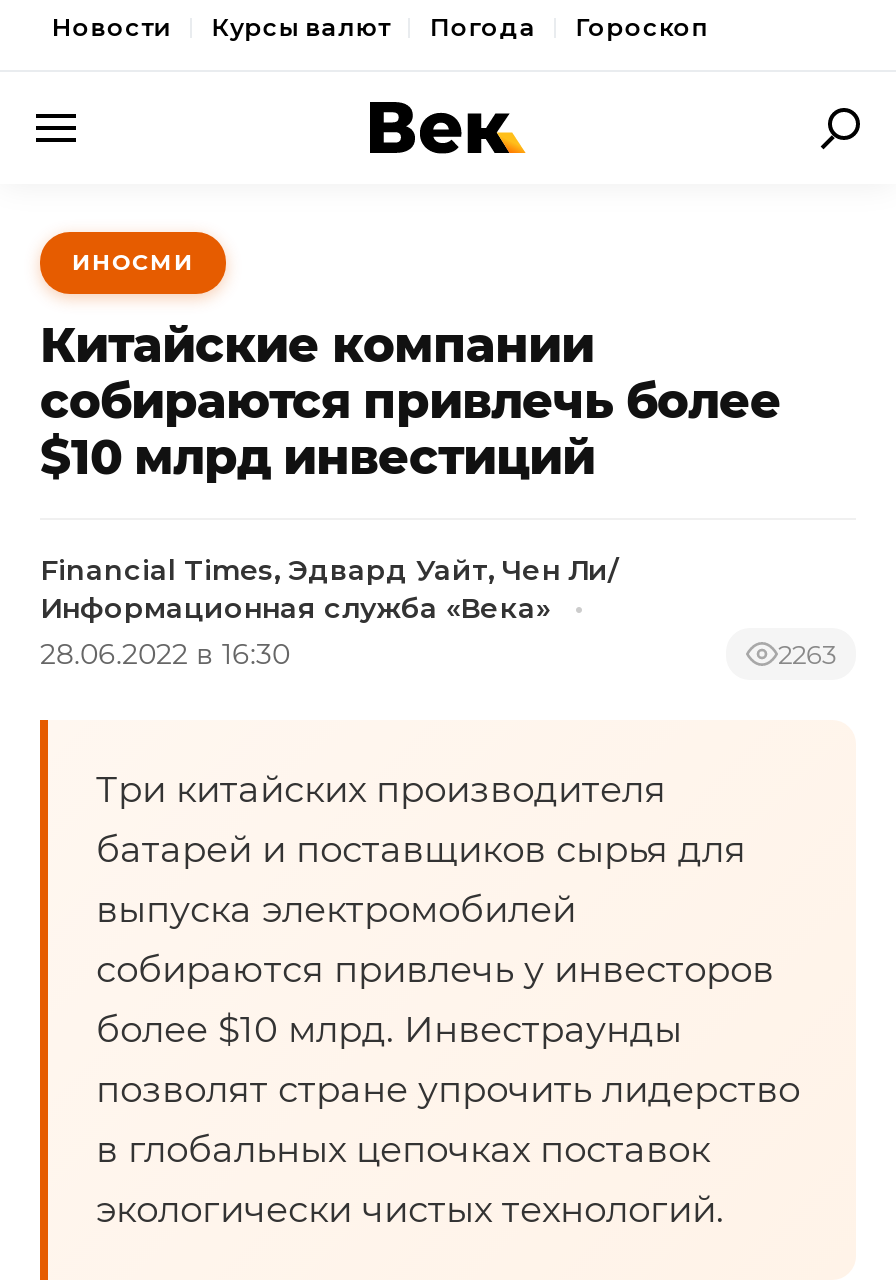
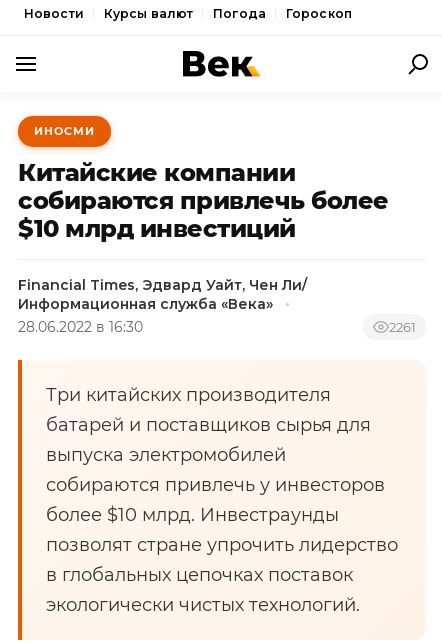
- 2263
+ 2261
